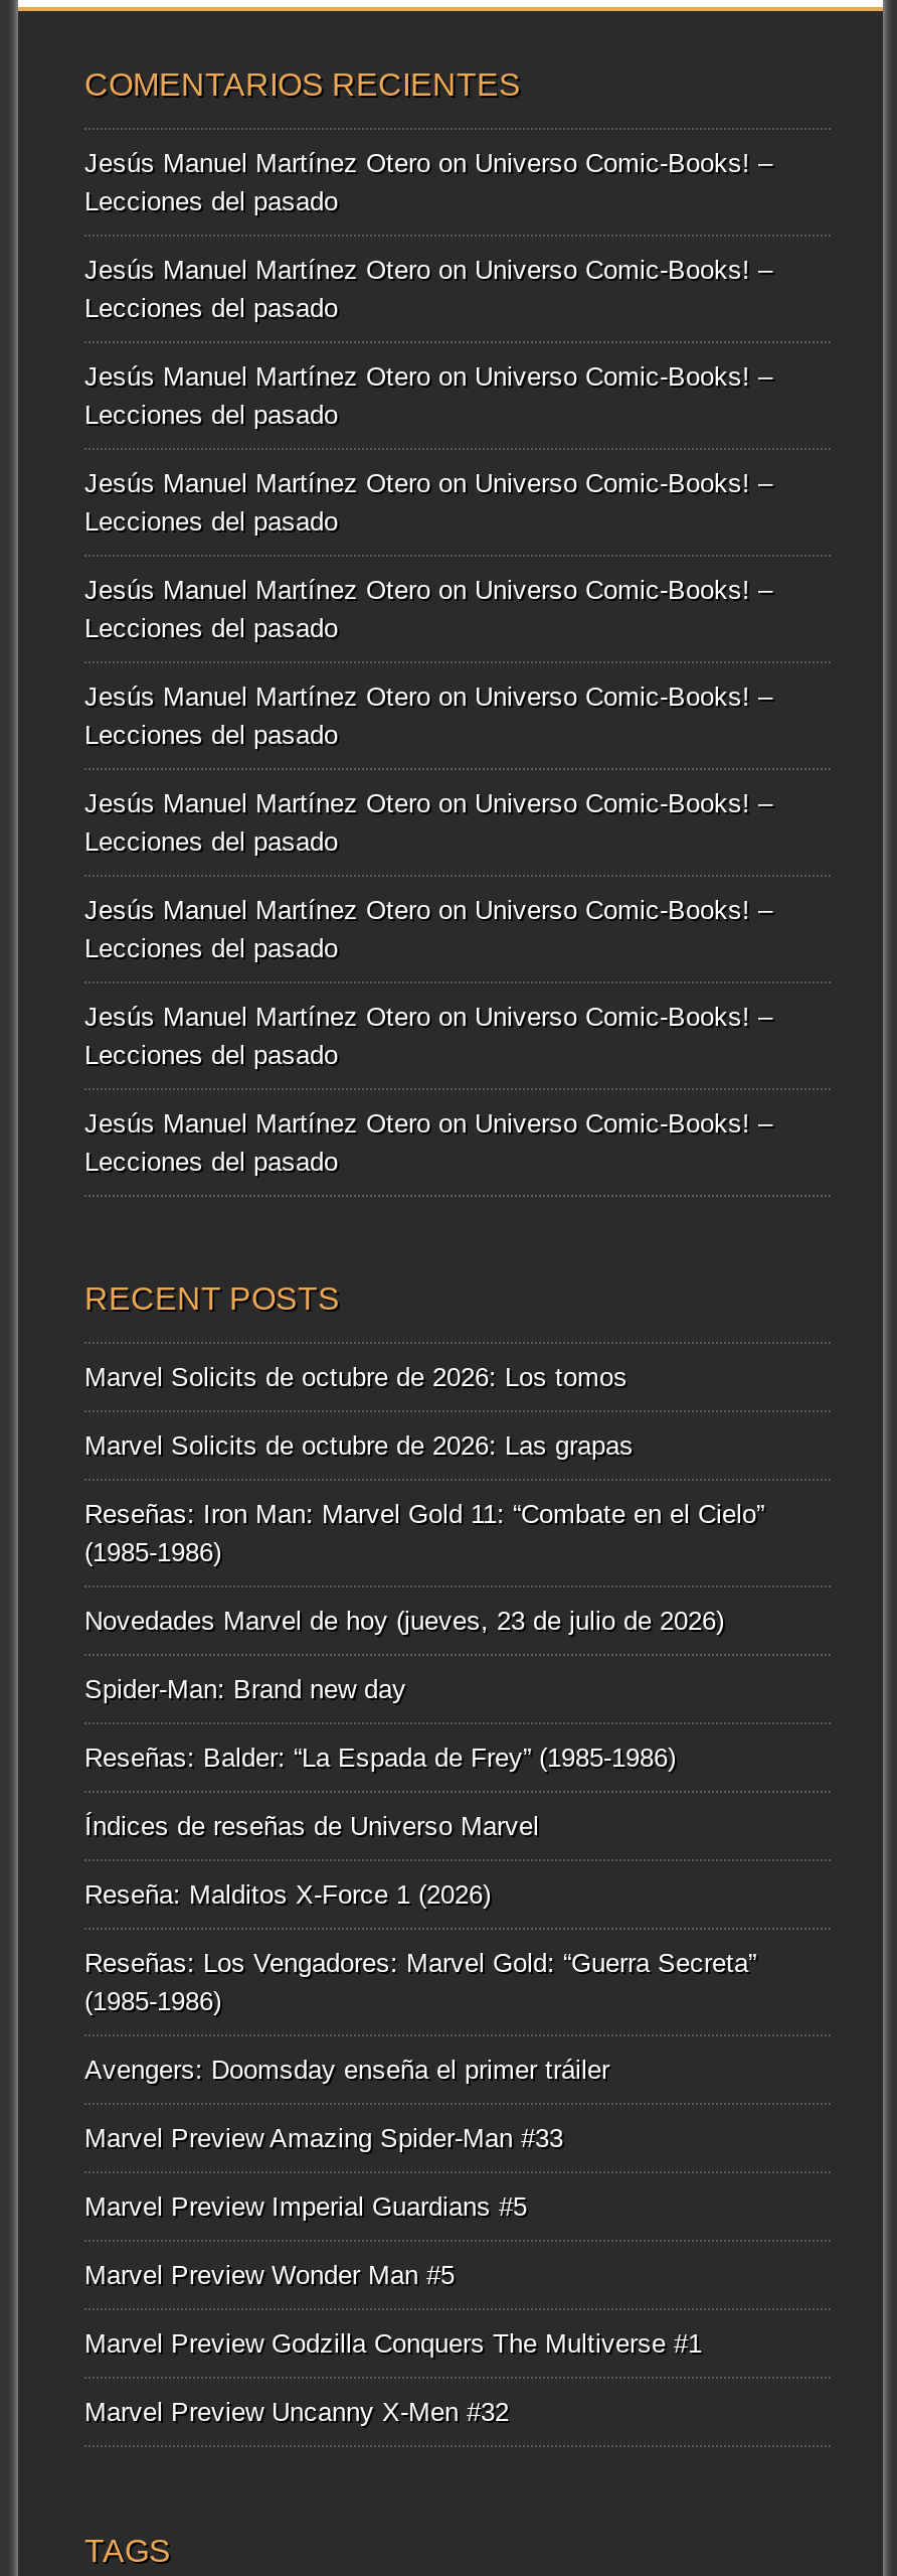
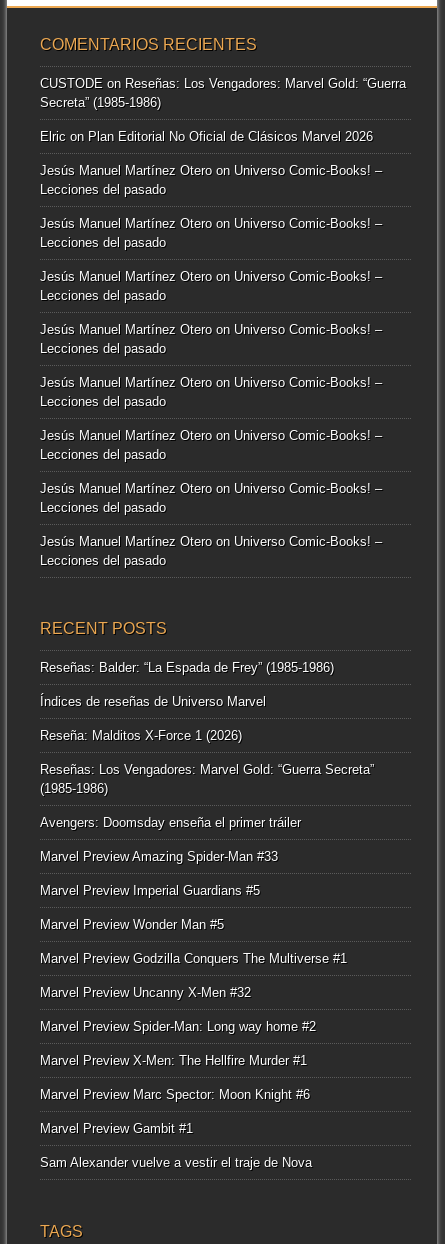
- Jesús Manuel Martínez Otero on Universo Comic-Books! –
- Lecciones del pasado
+ CUSTODE on Reseñas: Los Vengadores: Marvel Gold: “Guerra
+ Secreta” (1985-1986)

- Jesús Manuel Martínez Otero on Universo Comic-Books! –
- Lecciones del pasado
+ Elric on Plan Editorial No Oficial de Clásicos Marvel 2026

- Marvel Solicits de octubre de 2026: Los tomos
- Marvel Solicits de octubre de 2026: Las grapas
- Reseñas: Iron Man: Marvel Gold 11: “Combate en el Cielo”
- (1985-1986)
- Novedades Marvel de hoy (jueves, 23 de julio de 2026)
- Spider-Man: Brand new day

moved up: Reseñas: Balder: “La Espada de Frey” (1985-1986) | Índices de reseñas de Universo Marvel | Reseña: Malditos X-Force 1 (2026) | ... | Marvel Preview Godzilla Conquers The Multiverse #1 | Marvel Preview Uncanny X-Men #32

+ Marvel Preview Spider-Man: Long way home #2
+ Marvel Preview X-Men: The Hellfire Murder #1
+ Marvel Preview Marc Spector: Moon Knight #6
+ Marvel Preview Gambit #1
+ Sam Alexander vuelve a vestir el traje de Nova
